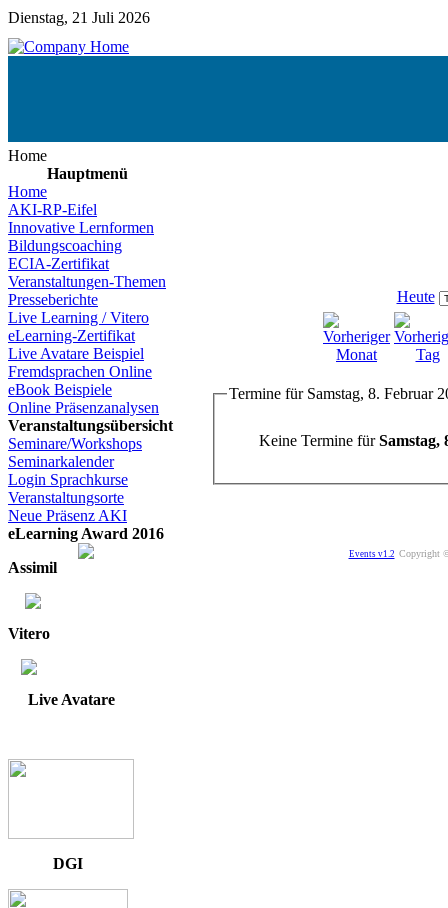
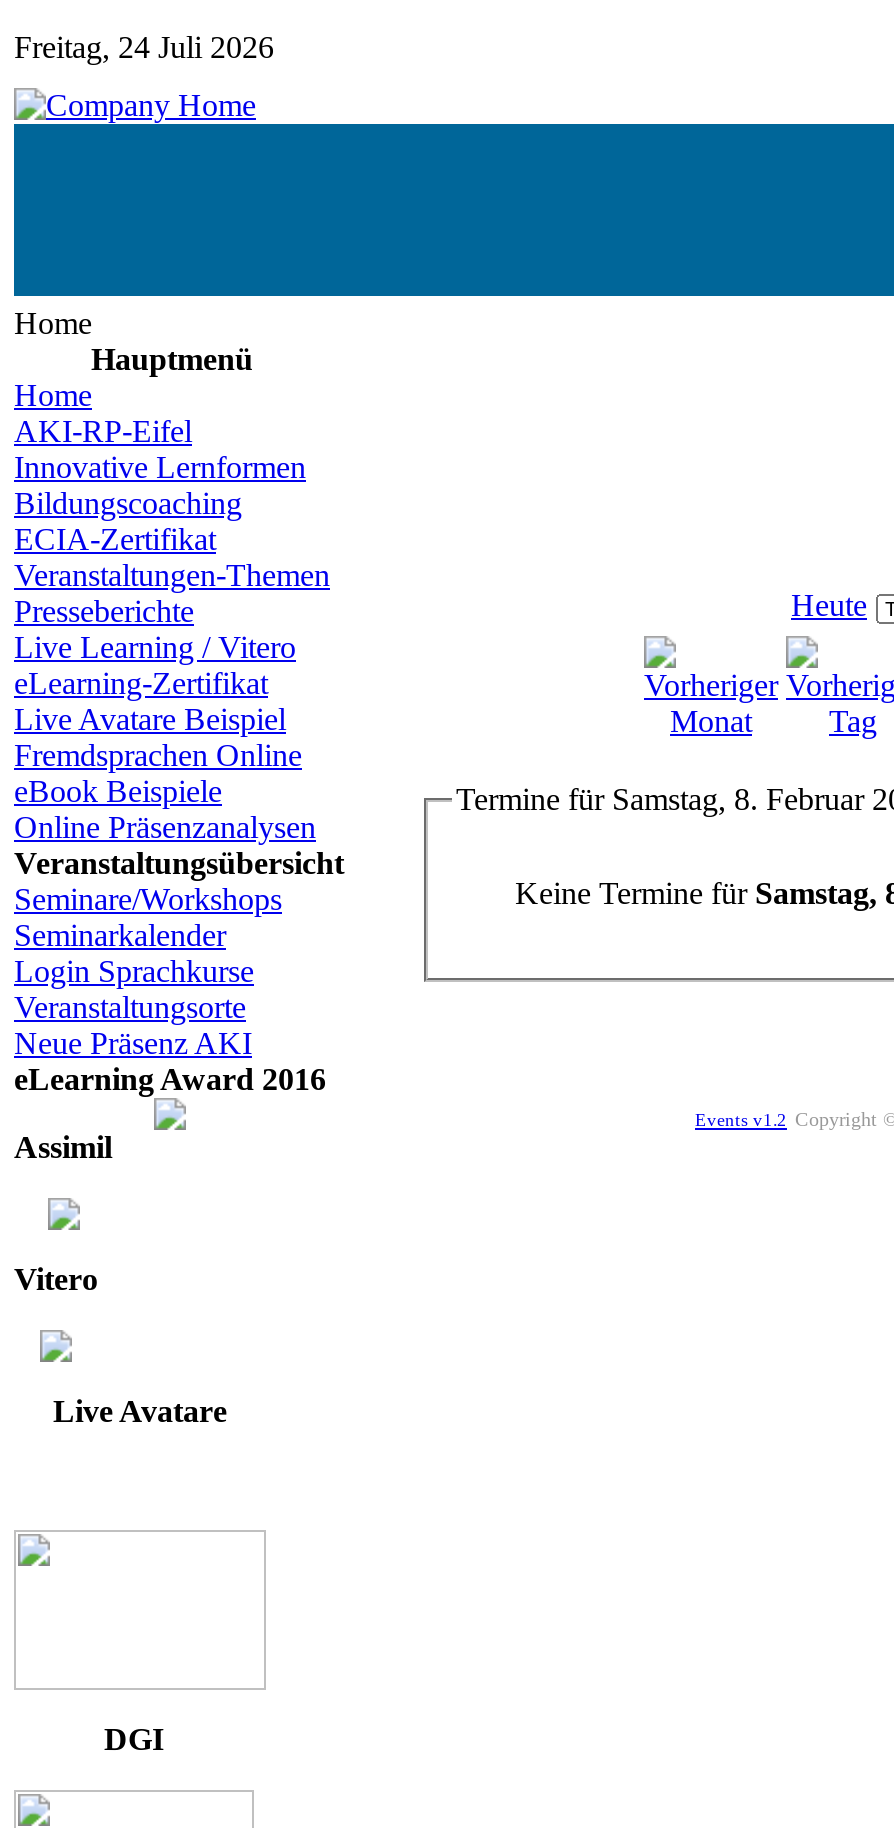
- Dienstag, 21 Juli 2026
+ Freitag, 24 Juli 2026
